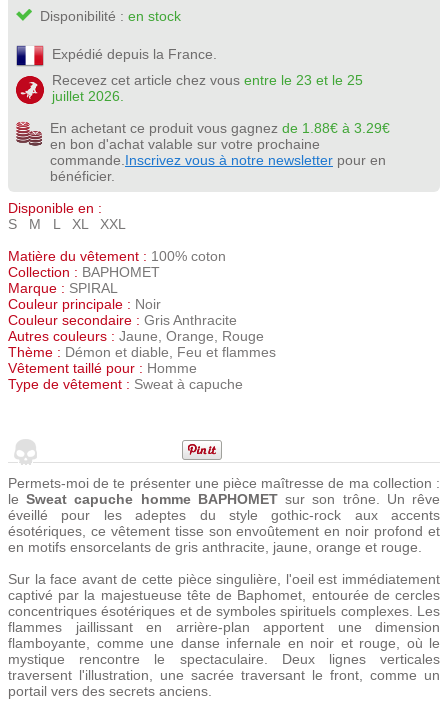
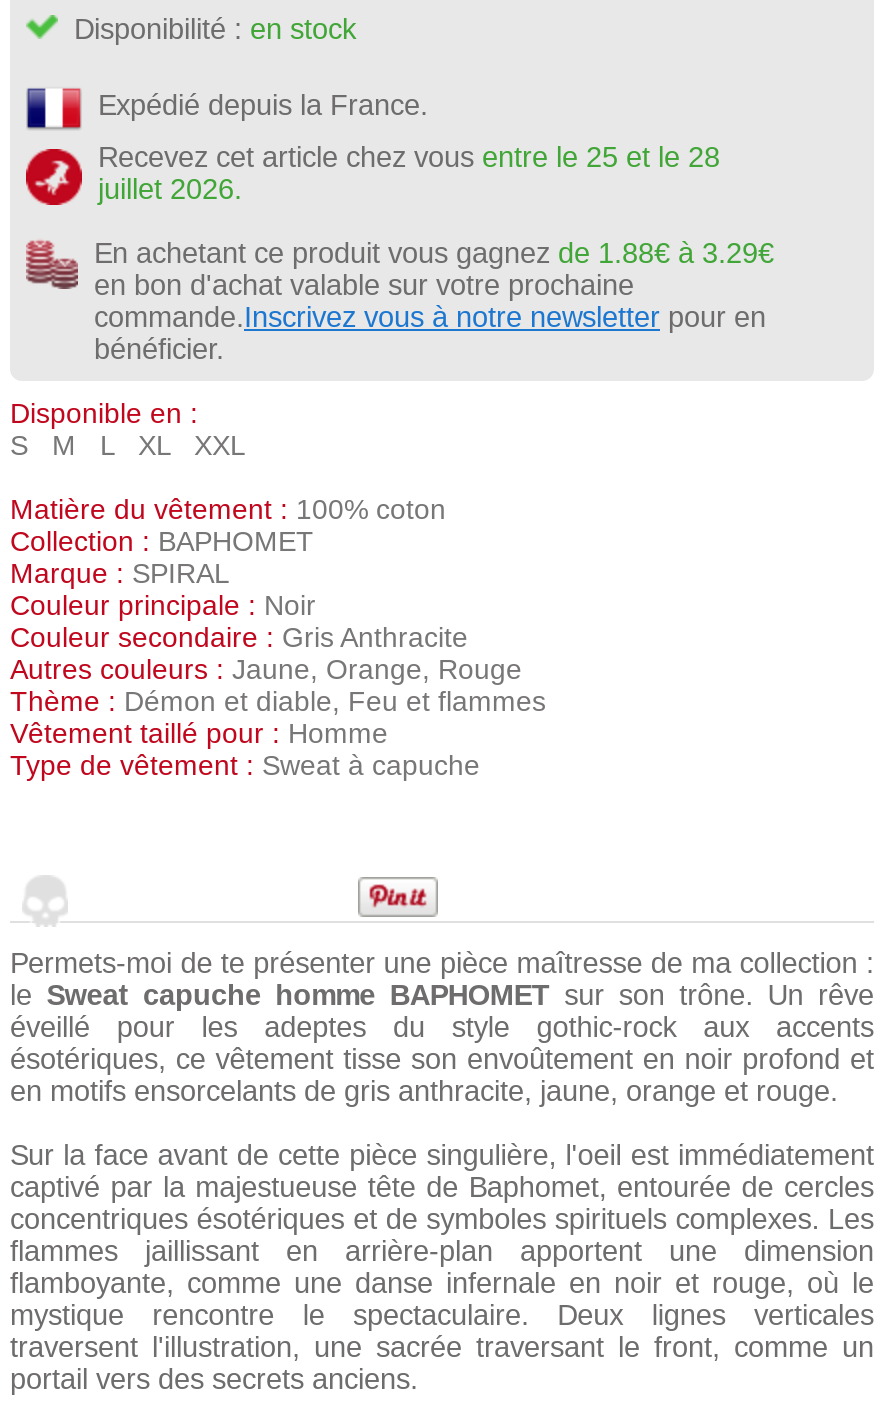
- Recevez cet article chez vous entre le 23 et le 25
+ Recevez cet article chez vous entre le 25 et le 28
